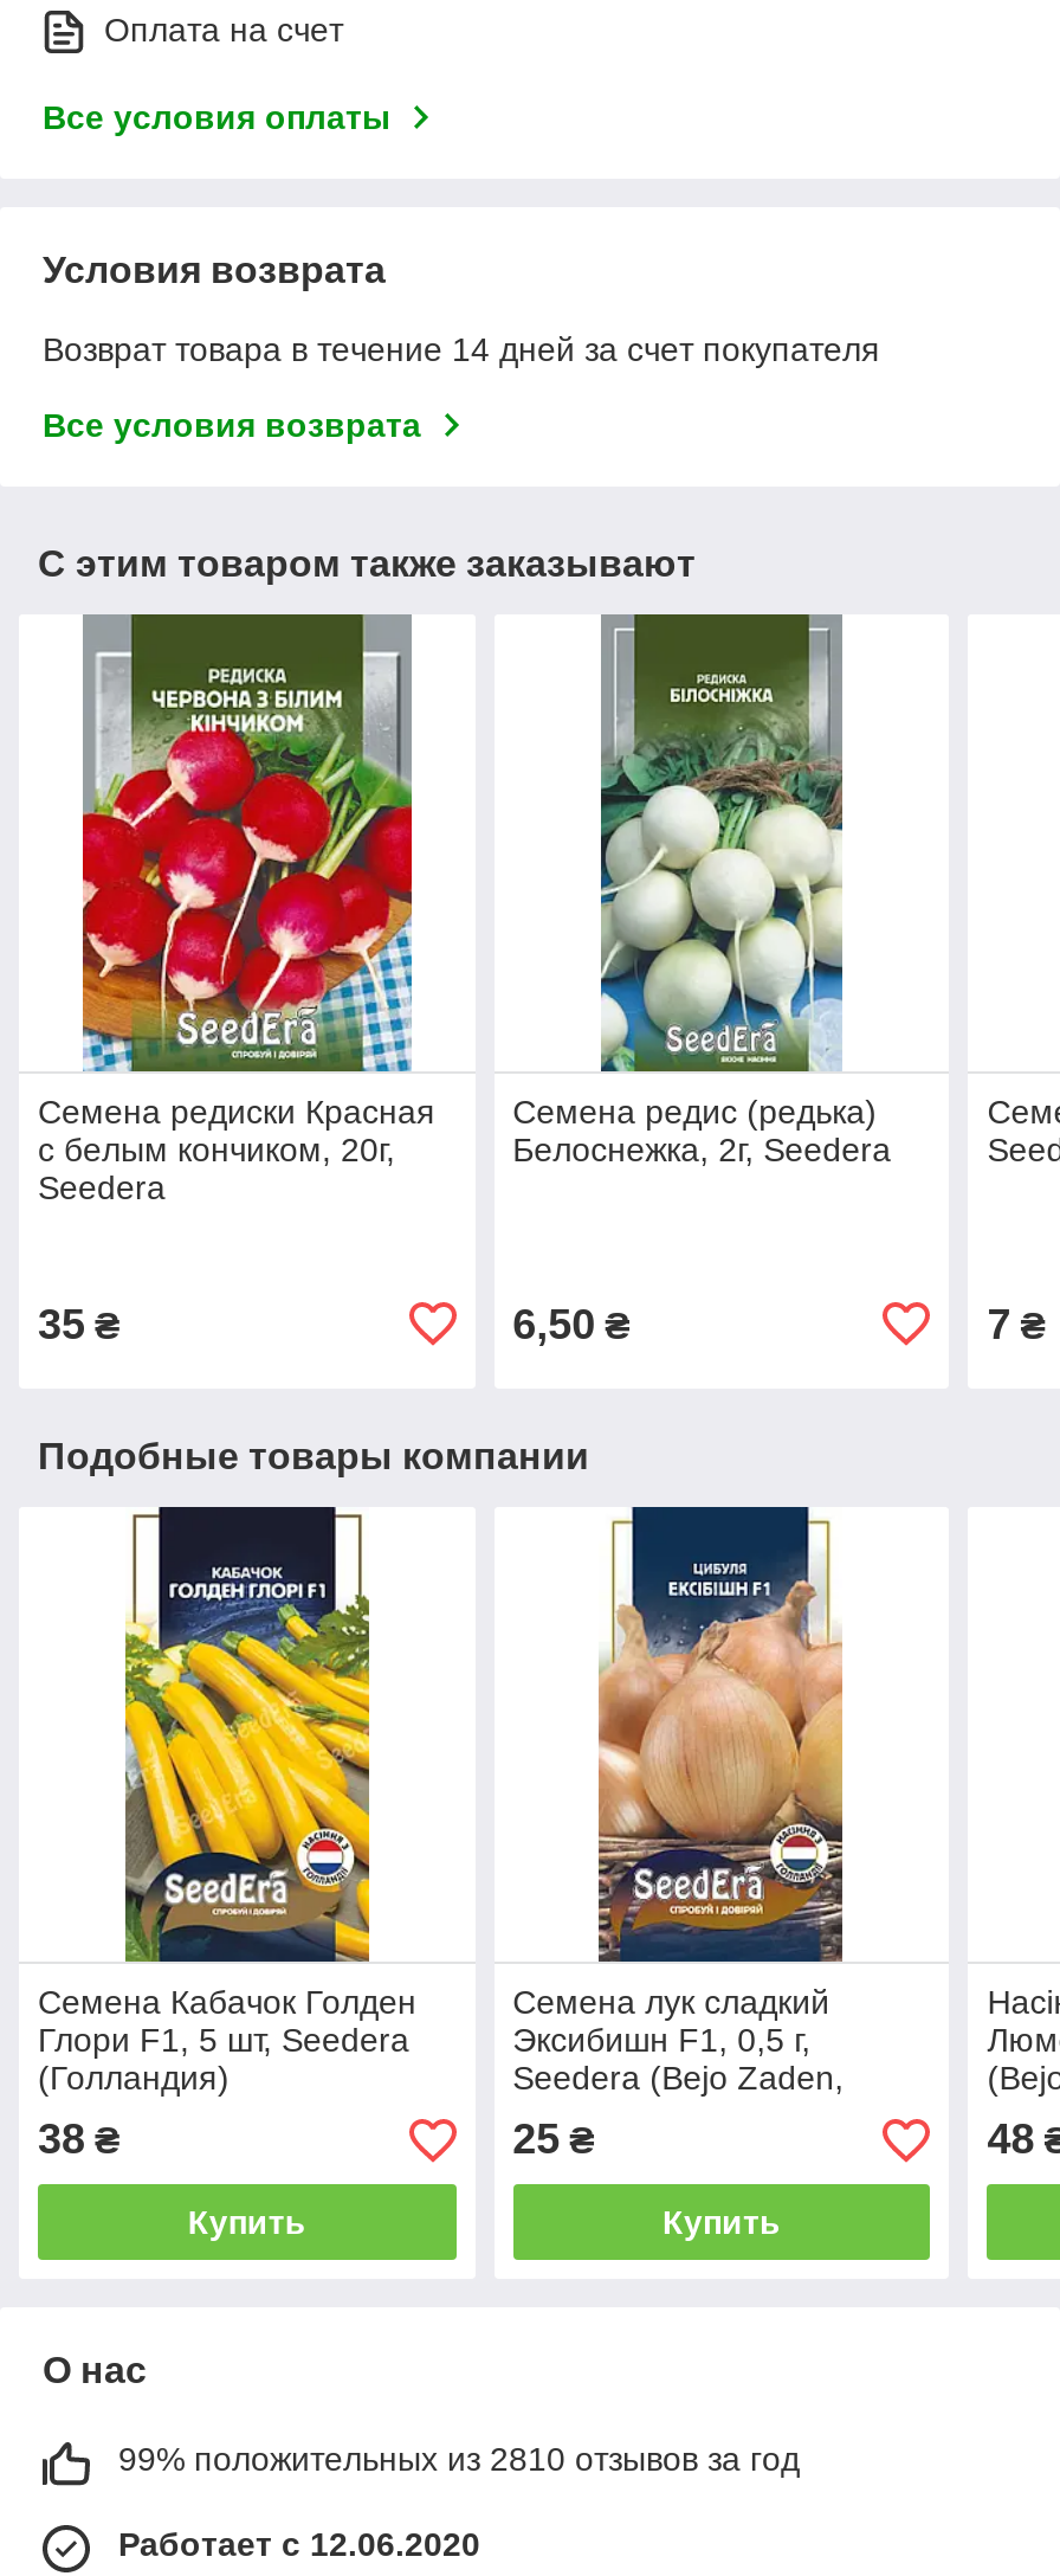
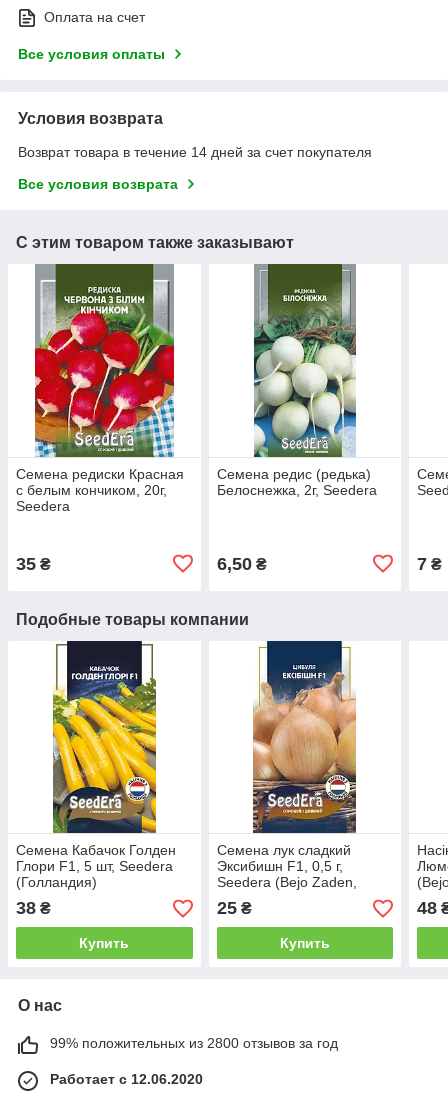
- 99% положительных из 2810 отзывов за год
+ 99% положительных из 2800 отзывов за год
